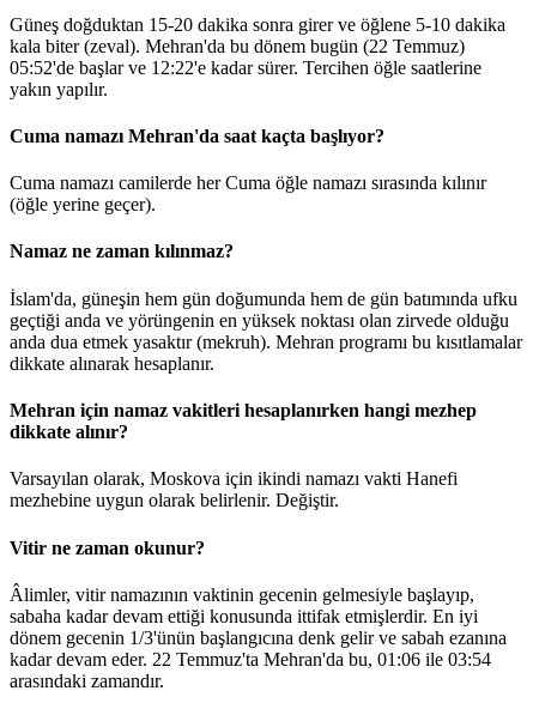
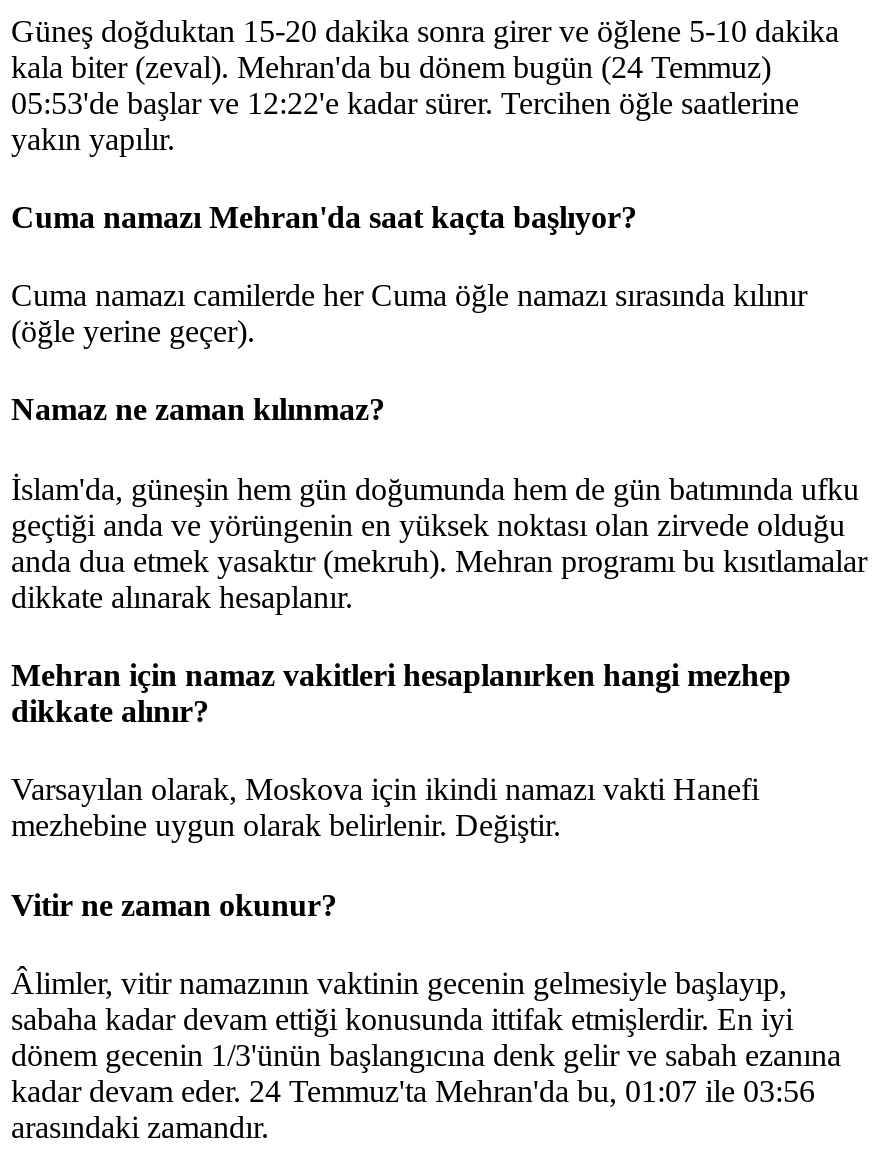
- kala biter (zeval). Mehran'da bu dönem bugün (22 Temmuz)
+ kala biter (zeval). Mehran'da bu dönem bugün (24 Temmuz)

- 05:52'de başlar ve 12:22'e kadar sürer. Tercihen öğle saatlerine
+ 05:53'de başlar ve 12:22'e kadar sürer. Tercihen öğle saatlerine

- kadar devam eder. 22 Temmuz'ta Mehran'da bu, 01:06 ile 03:54
+ kadar devam eder. 24 Temmuz'ta Mehran'da bu, 01:07 ile 03:56
